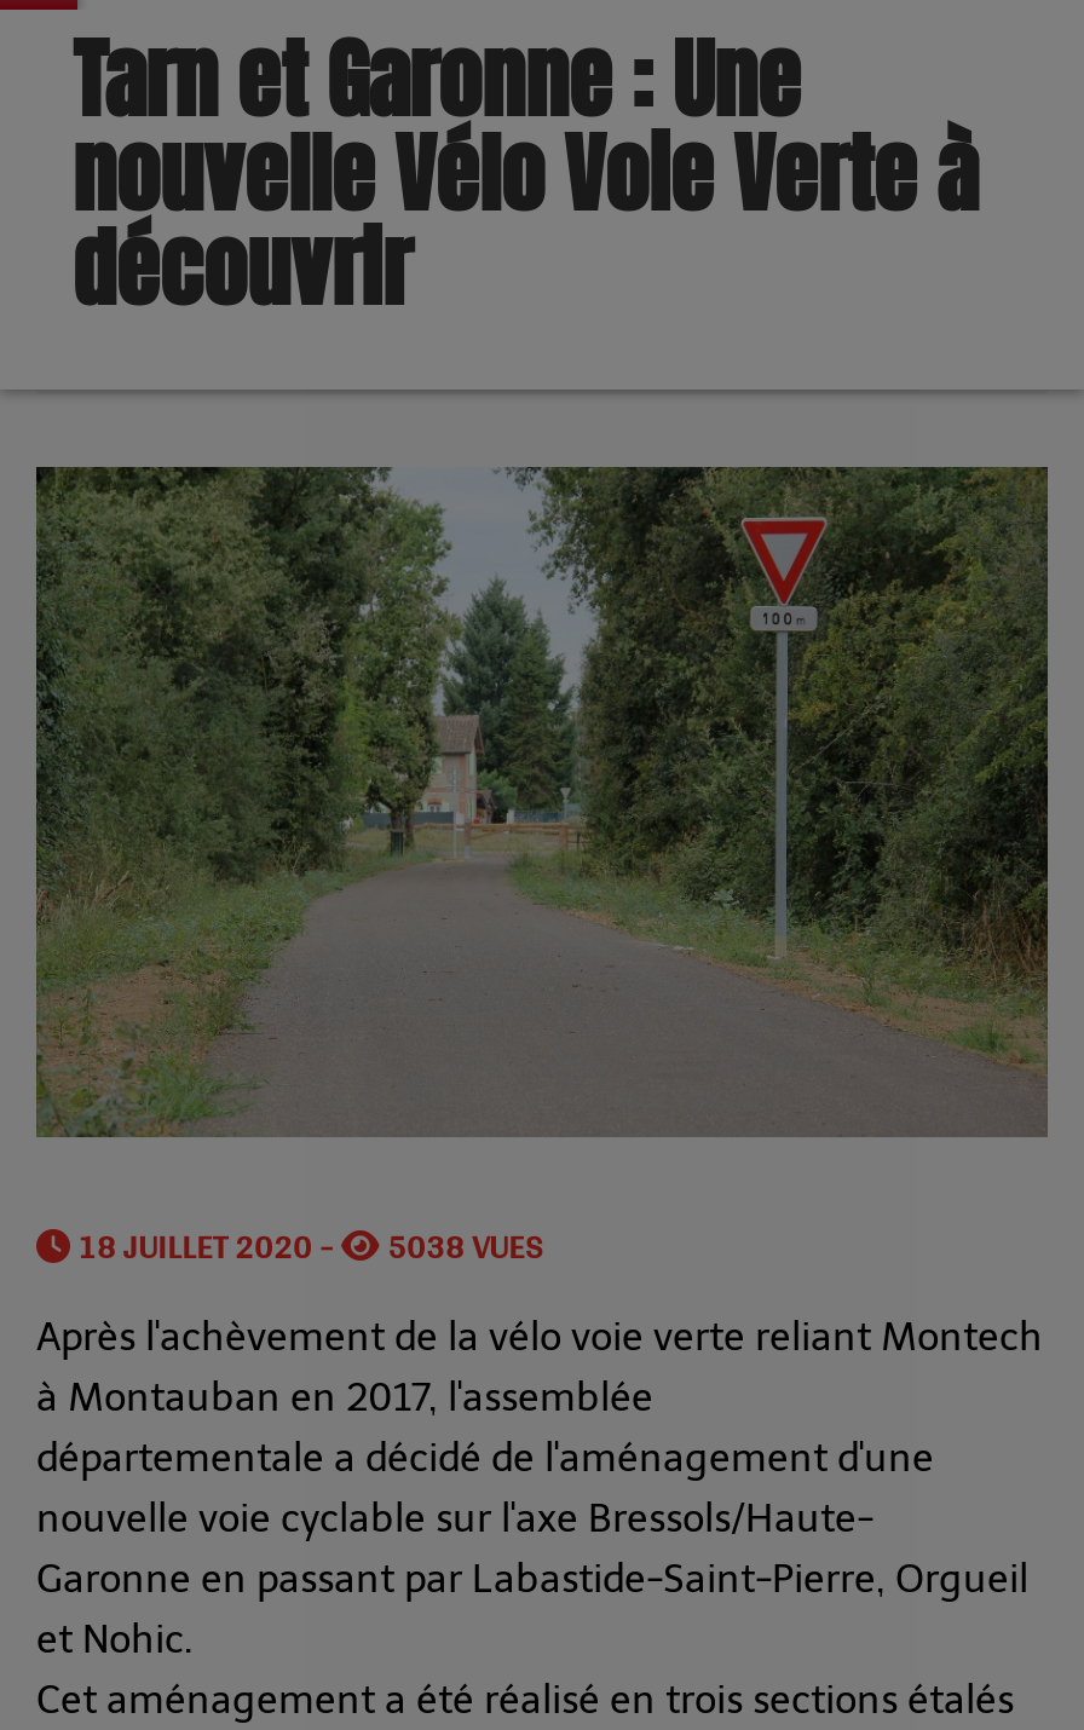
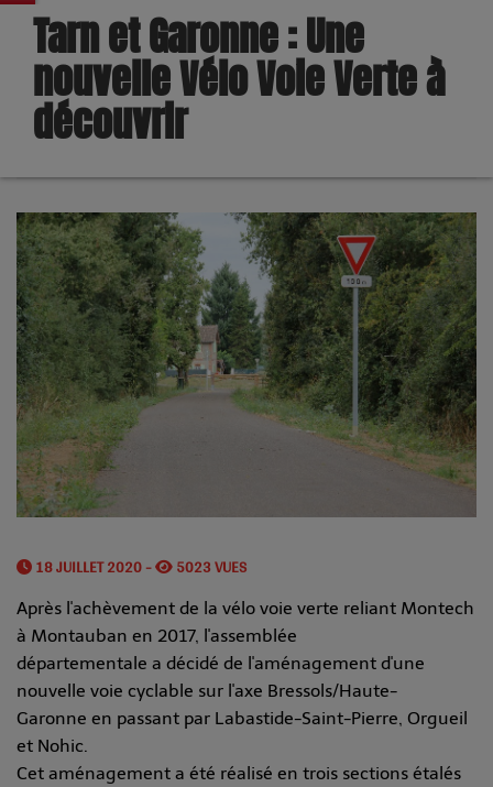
- 18 JUILLET 2020 - 5038 VUES
+ 18 JUILLET 2020 - 5023 VUES
